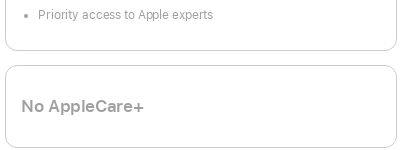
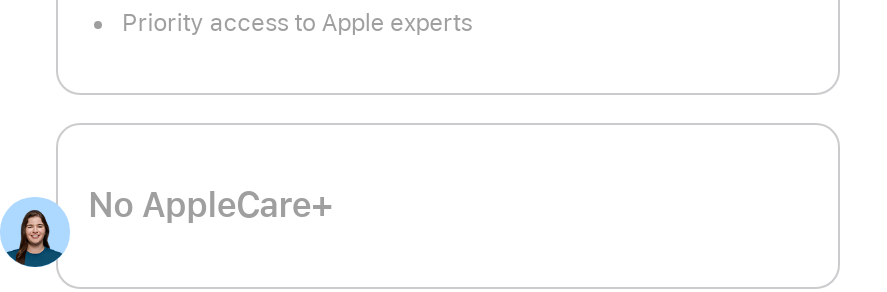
+ [image]
